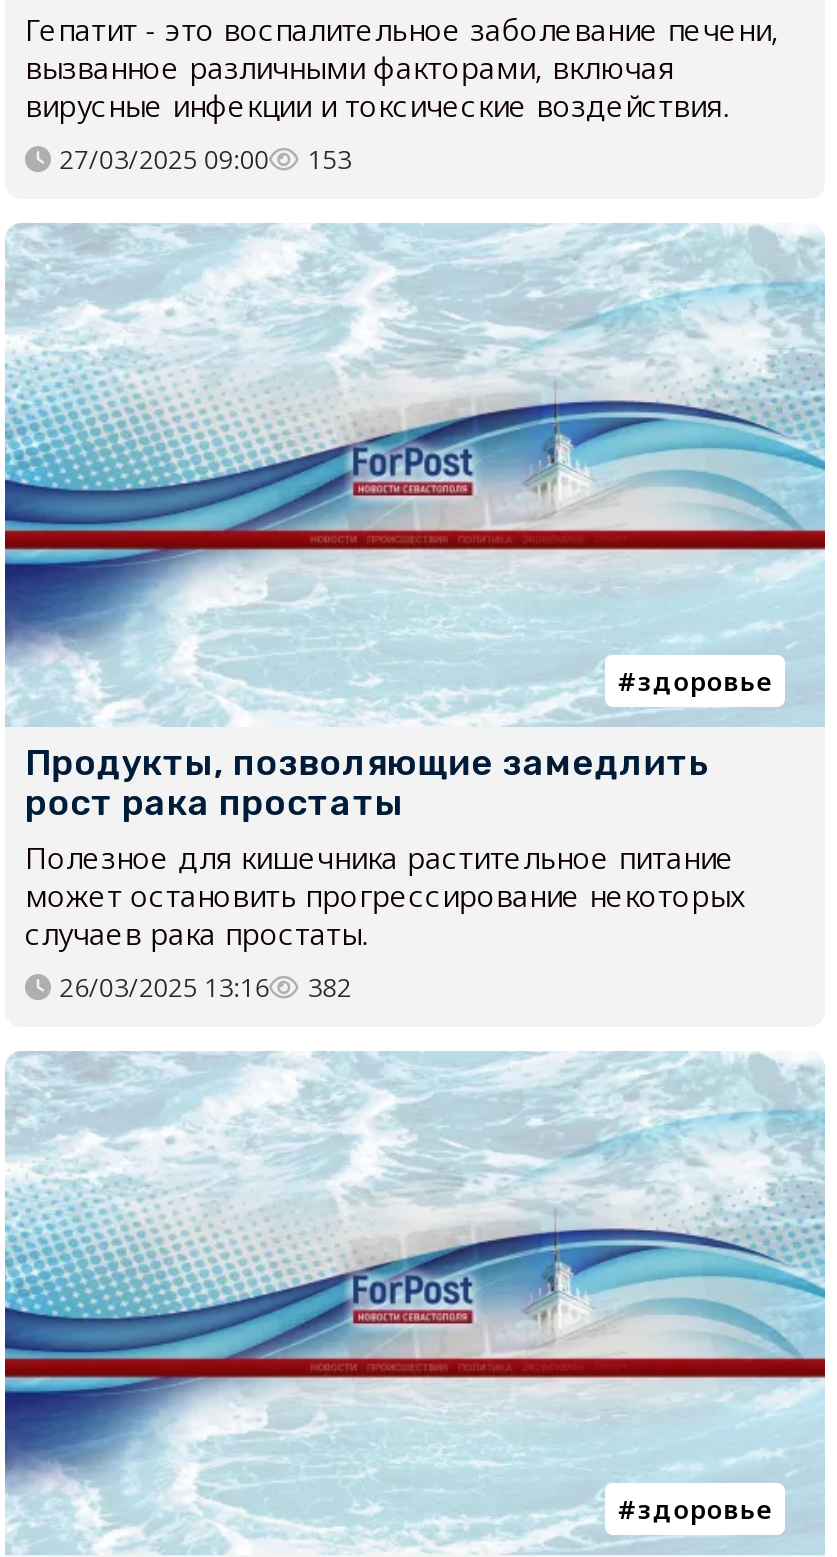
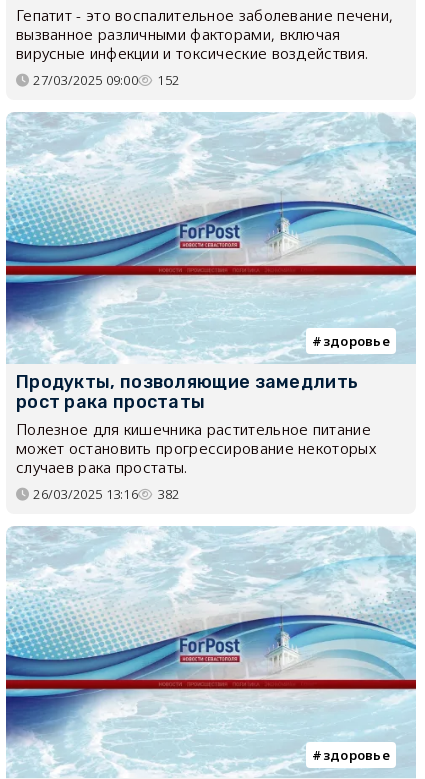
- 27/03/2025 09:00 153
+ 27/03/2025 09:00 152
